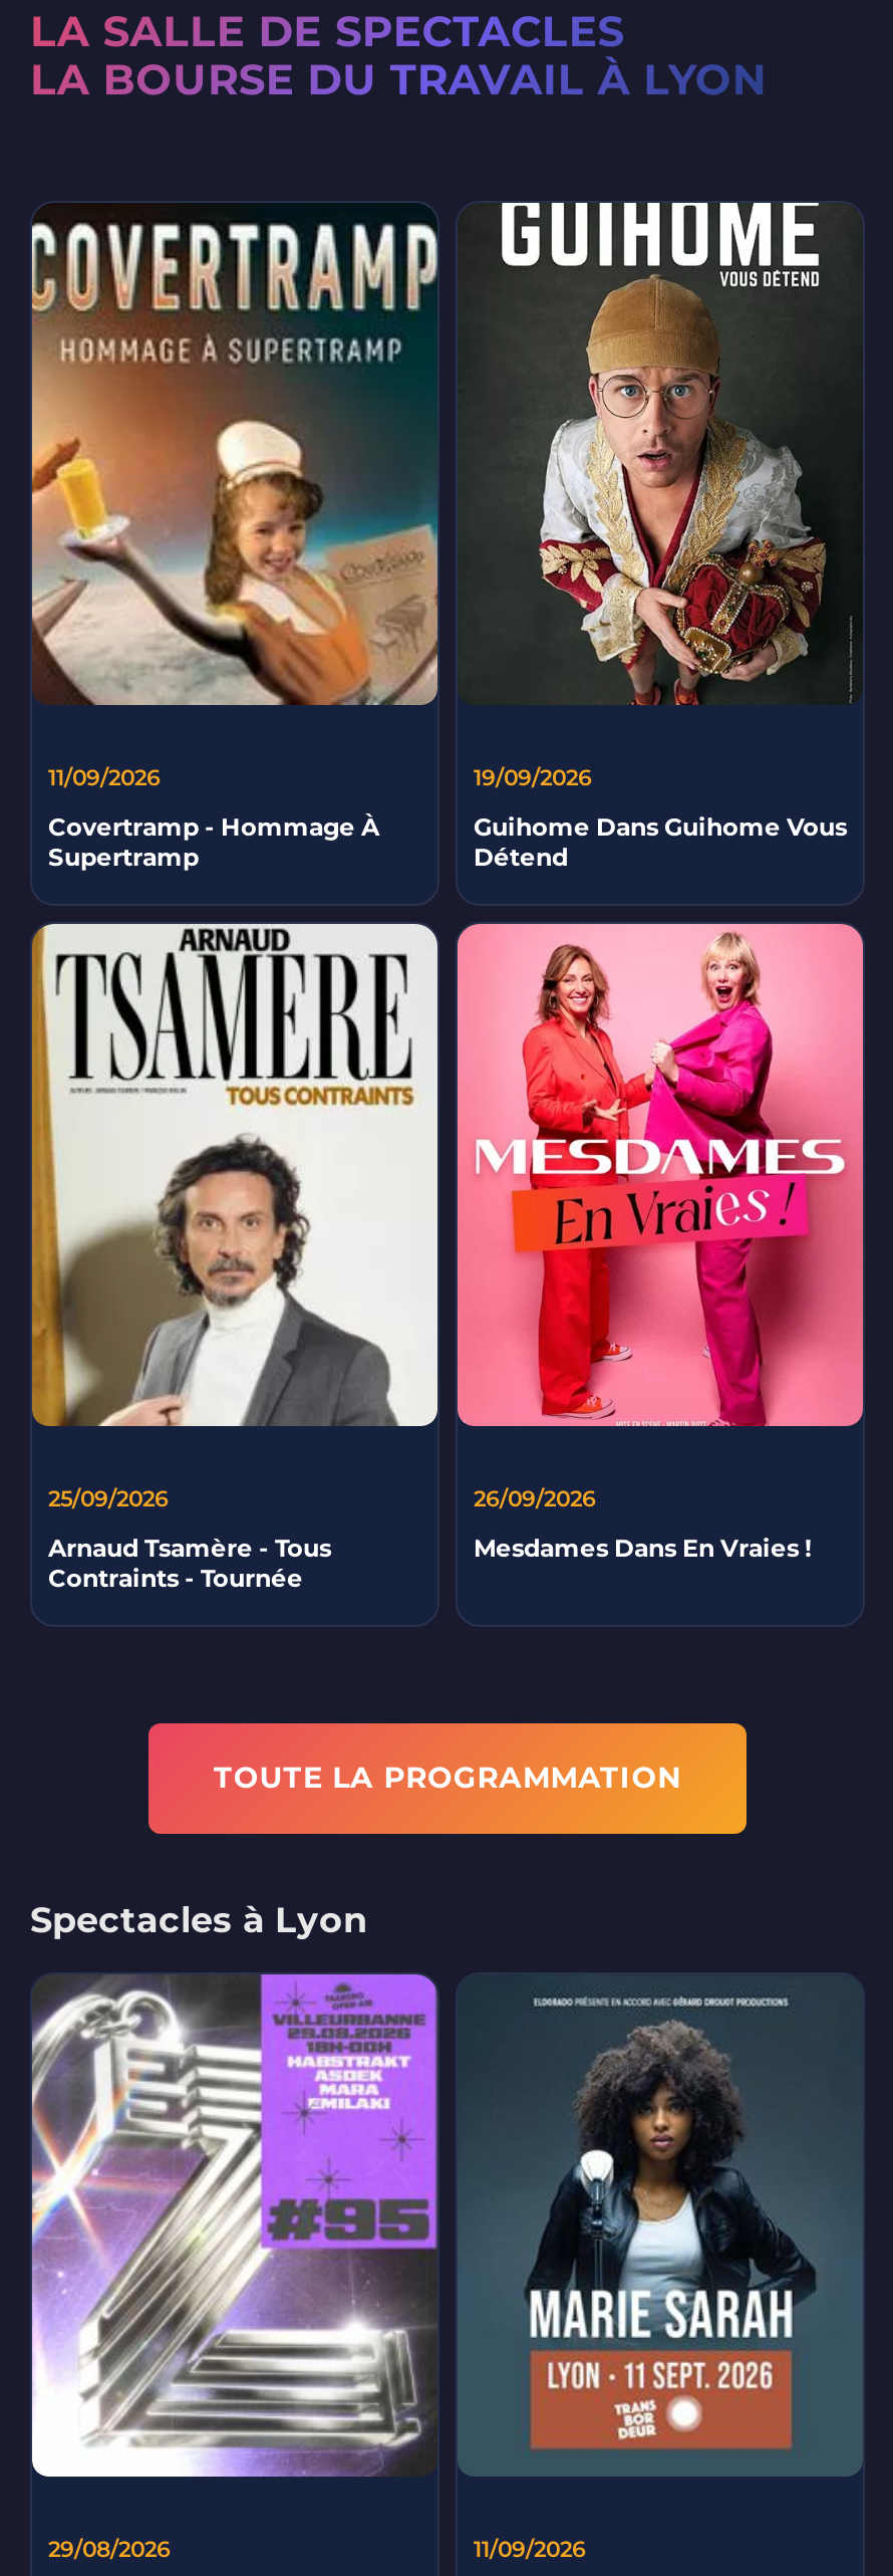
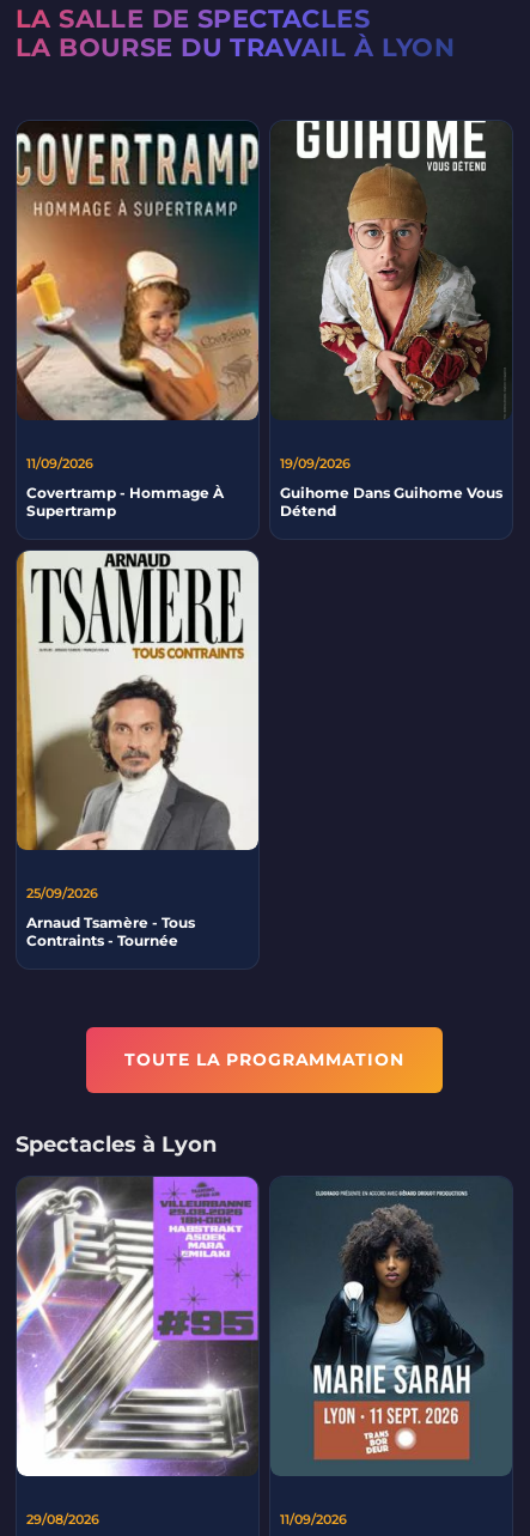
- [image]
- 26/09/2026
- Mesdames Dans En Vraies !
